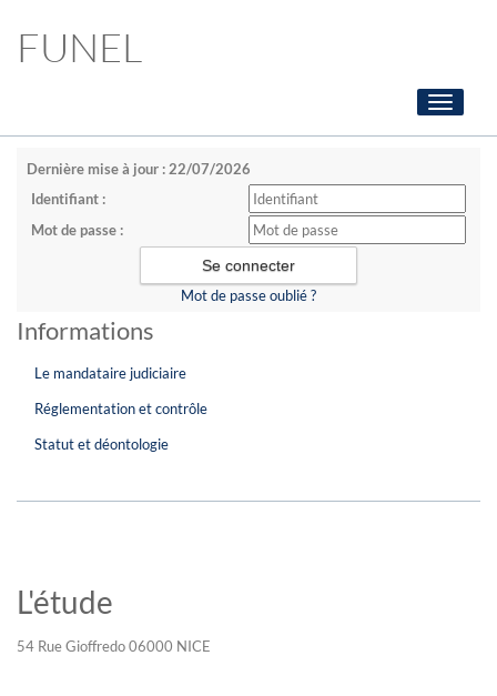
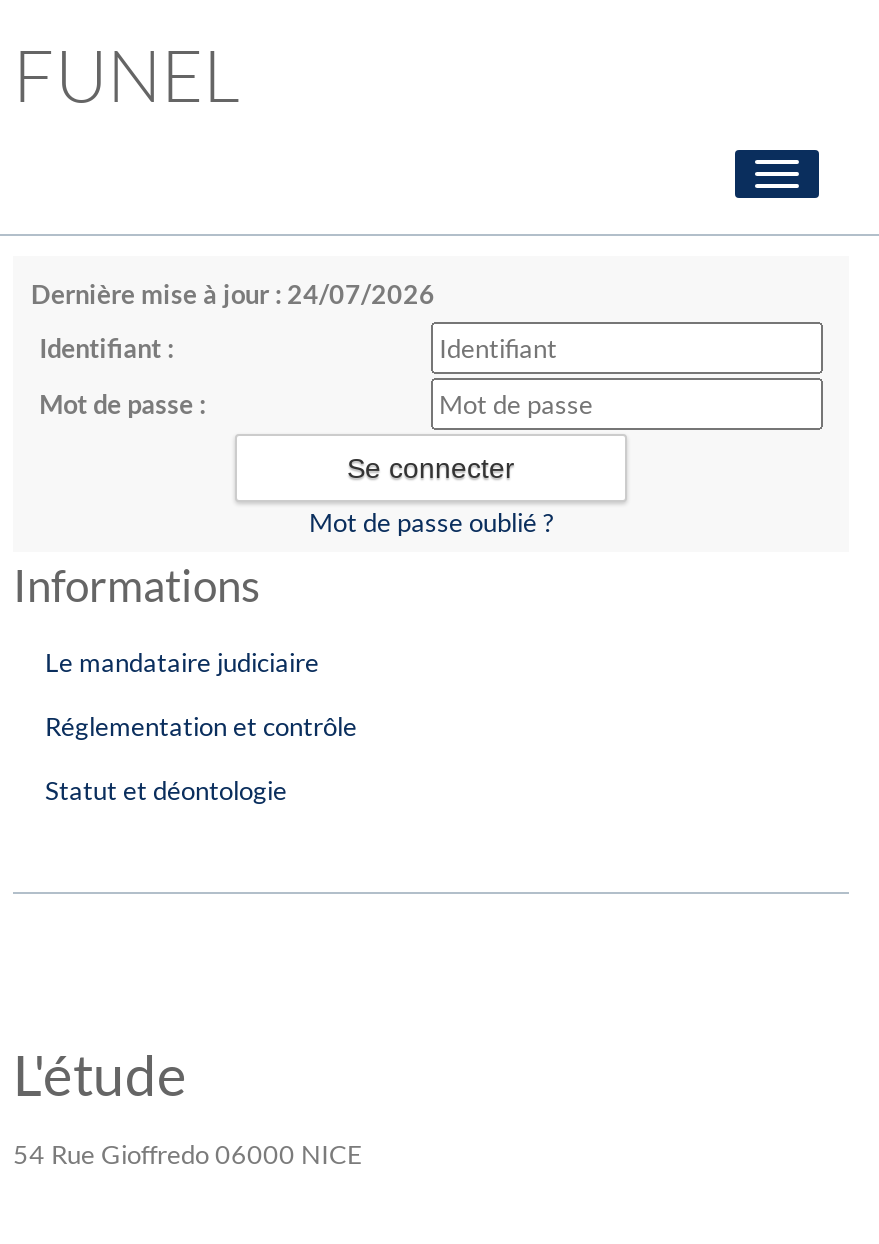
- Dernière mise à jour : 22/07/2026
+ Dernière mise à jour : 24/07/2026
